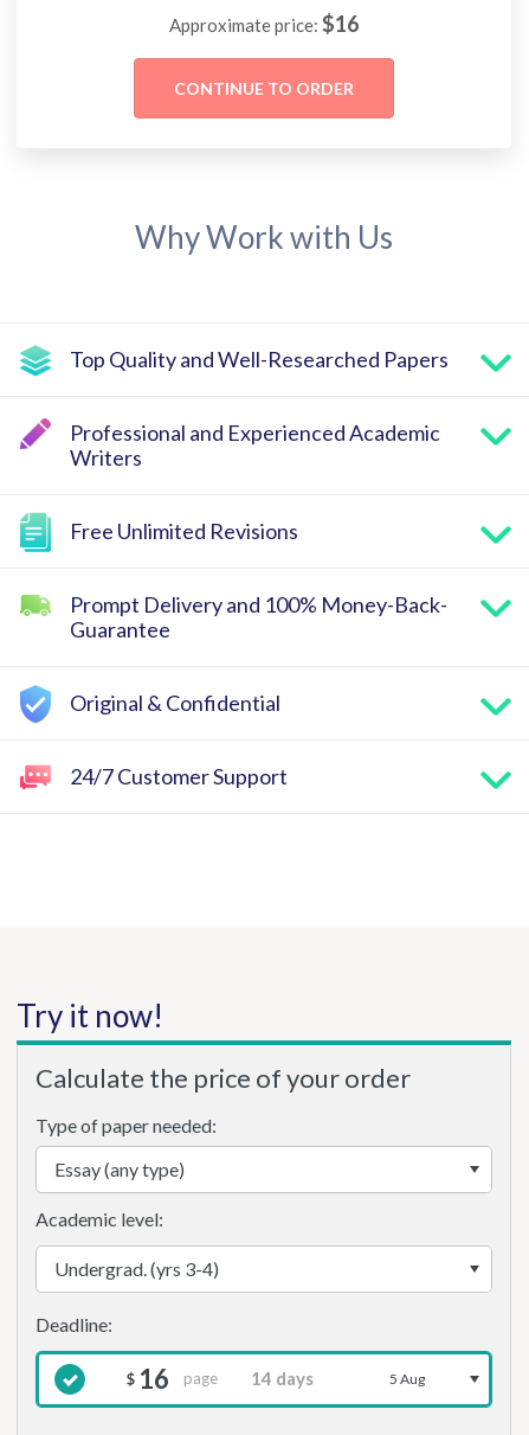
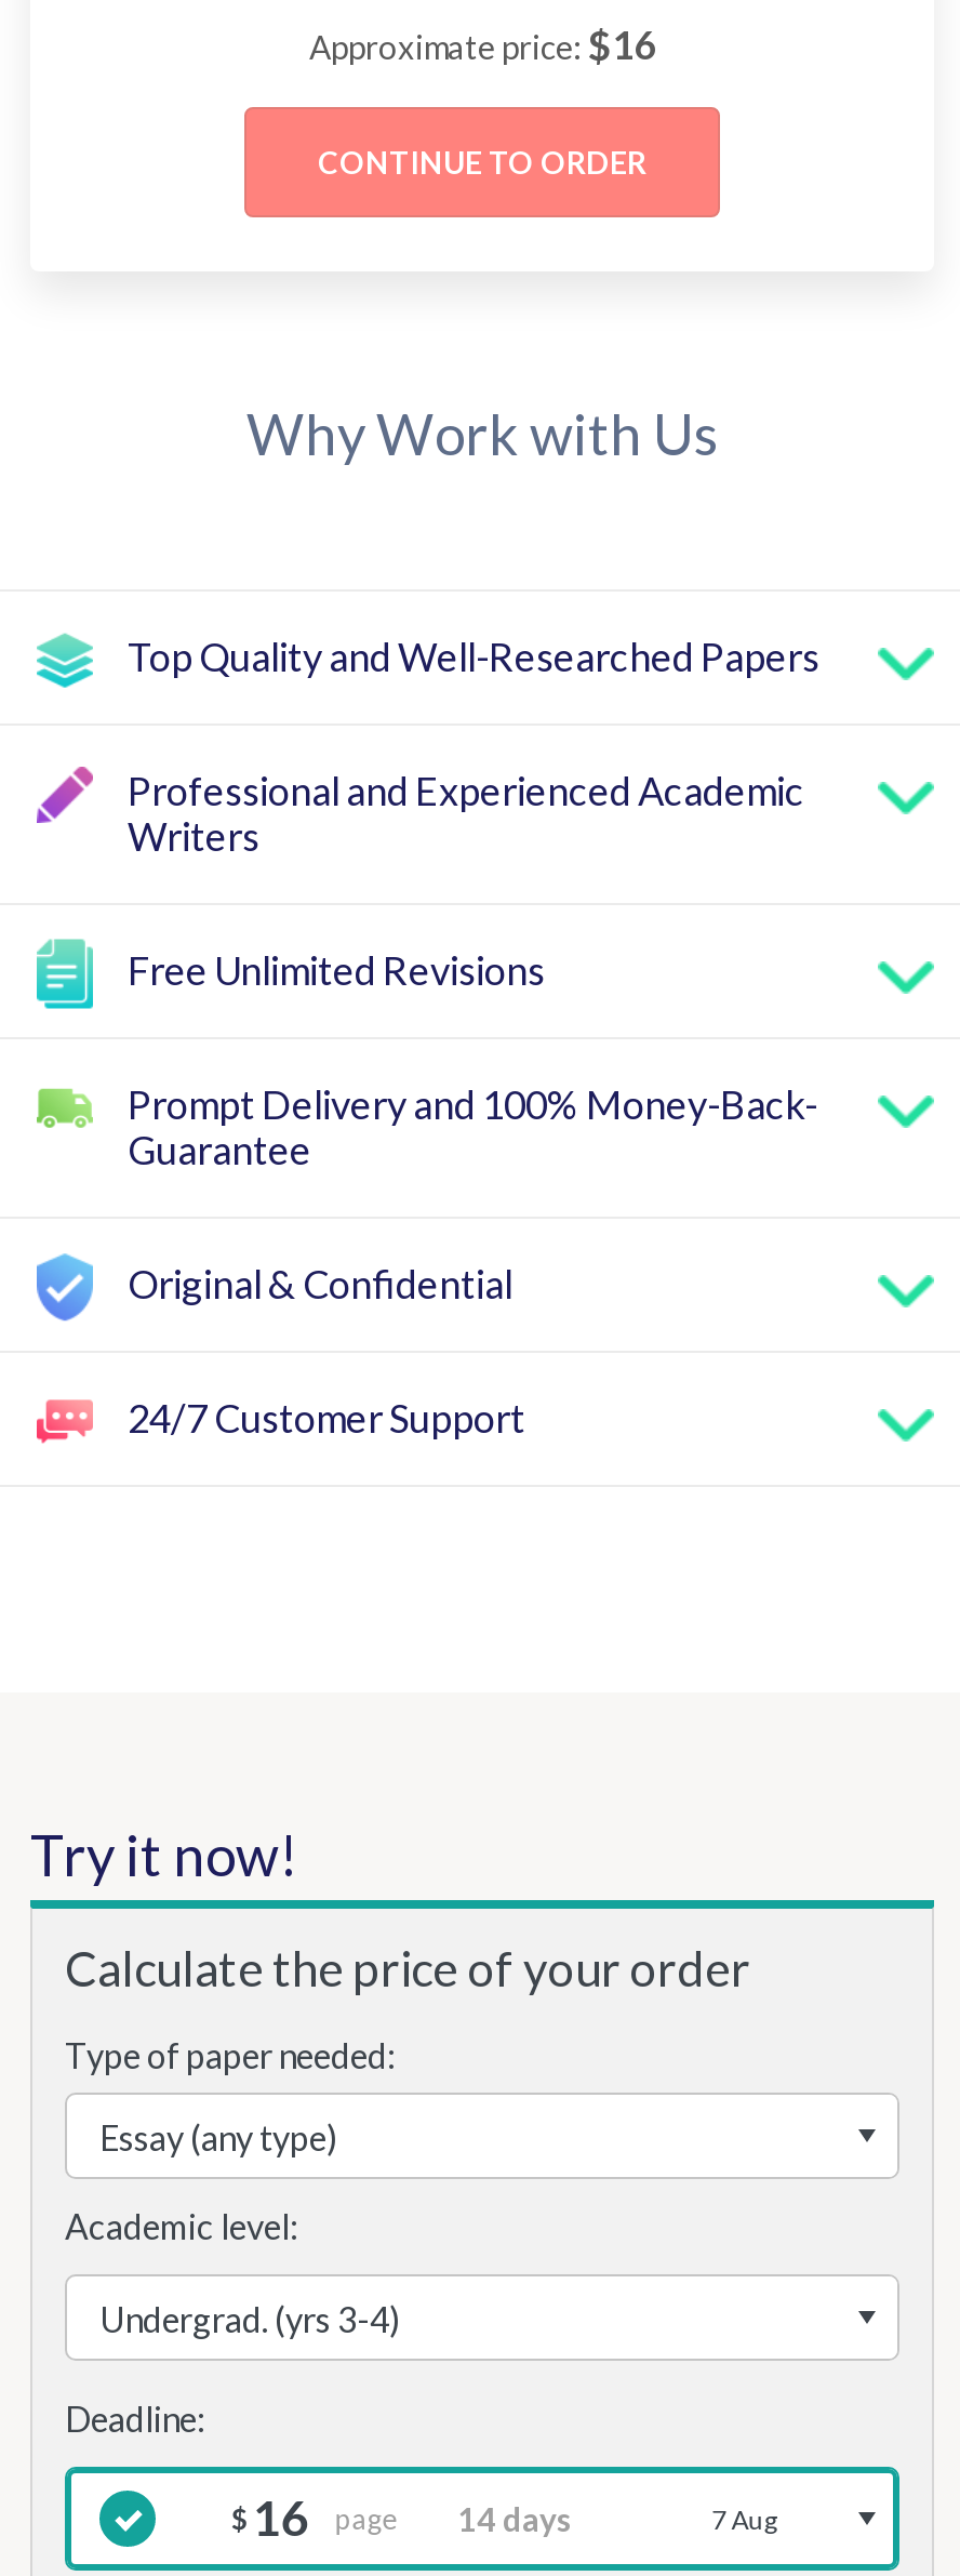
- 5 Aug
+ 7 Aug
